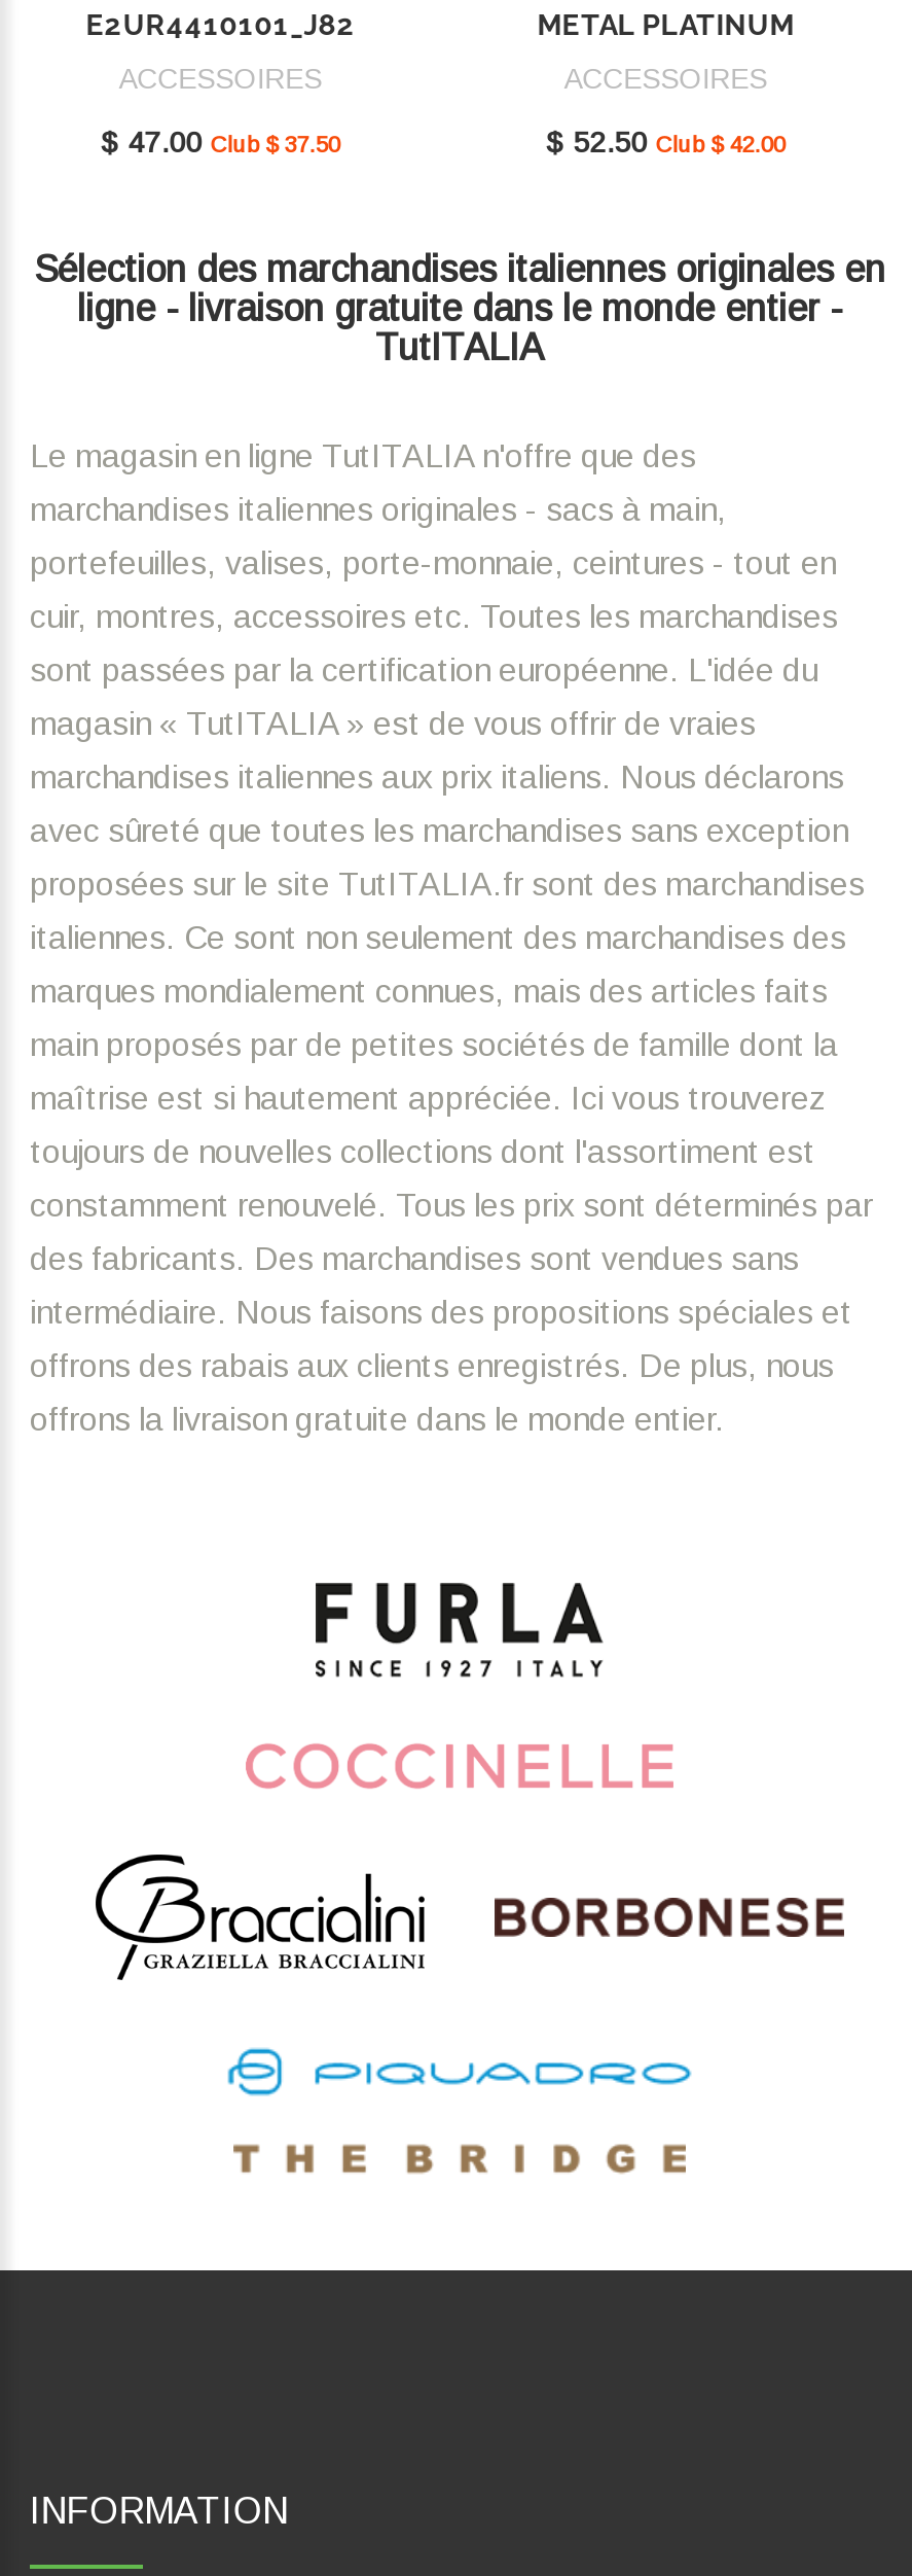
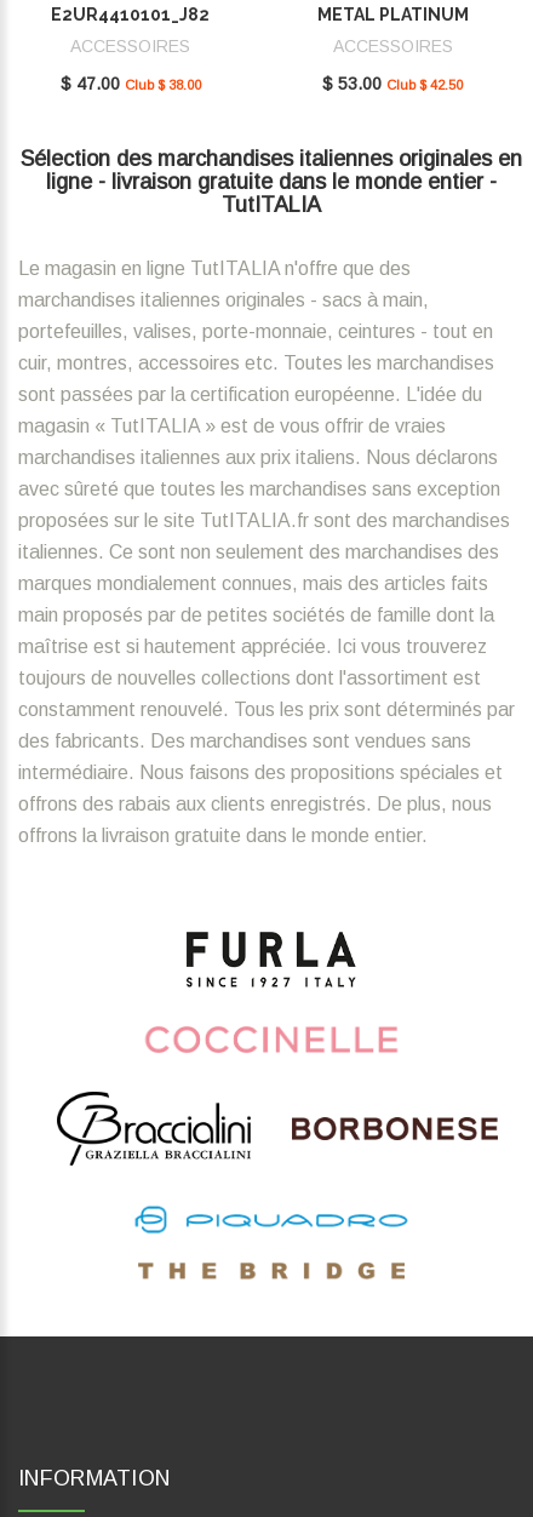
- $ 47.00 Club $ 37.50
+ $ 47.00 Club $ 38.00

- $ 52.50 Club $ 42.00
+ $ 53.00 Club $ 42.50
